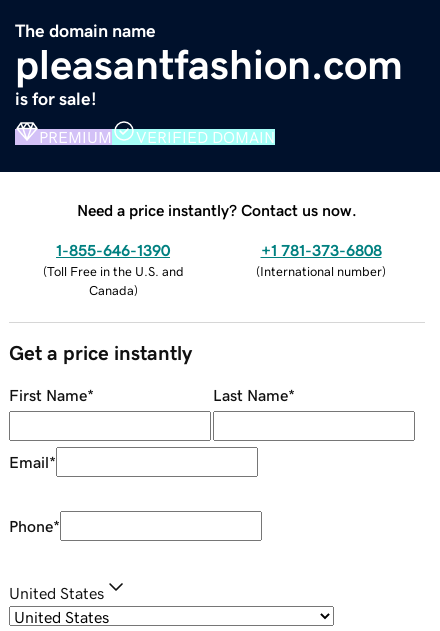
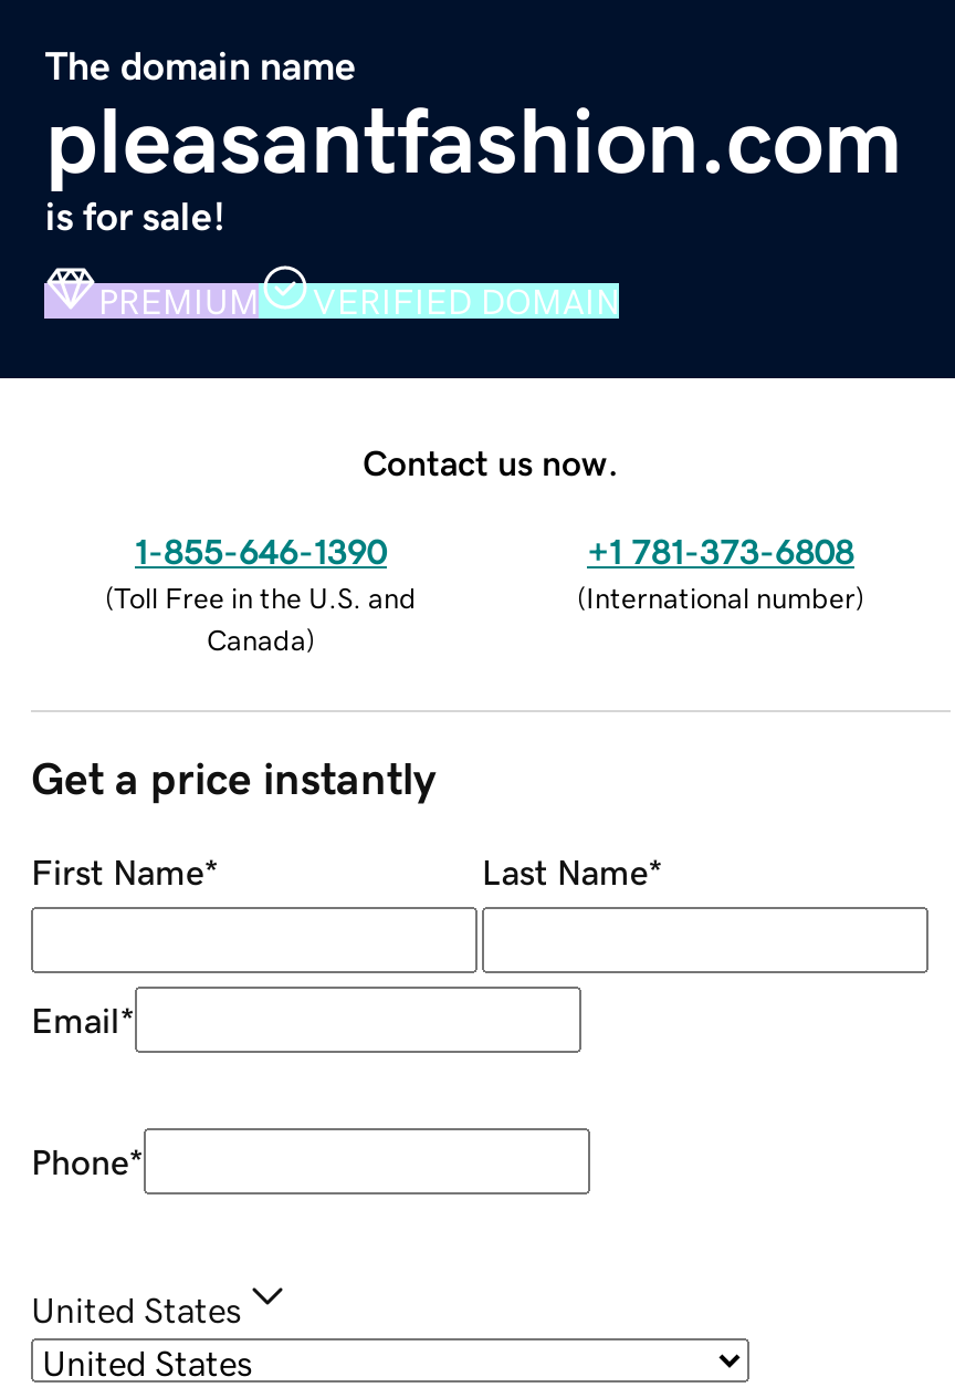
- Need a price instantly? Contact us now.
+ Contact us now.
